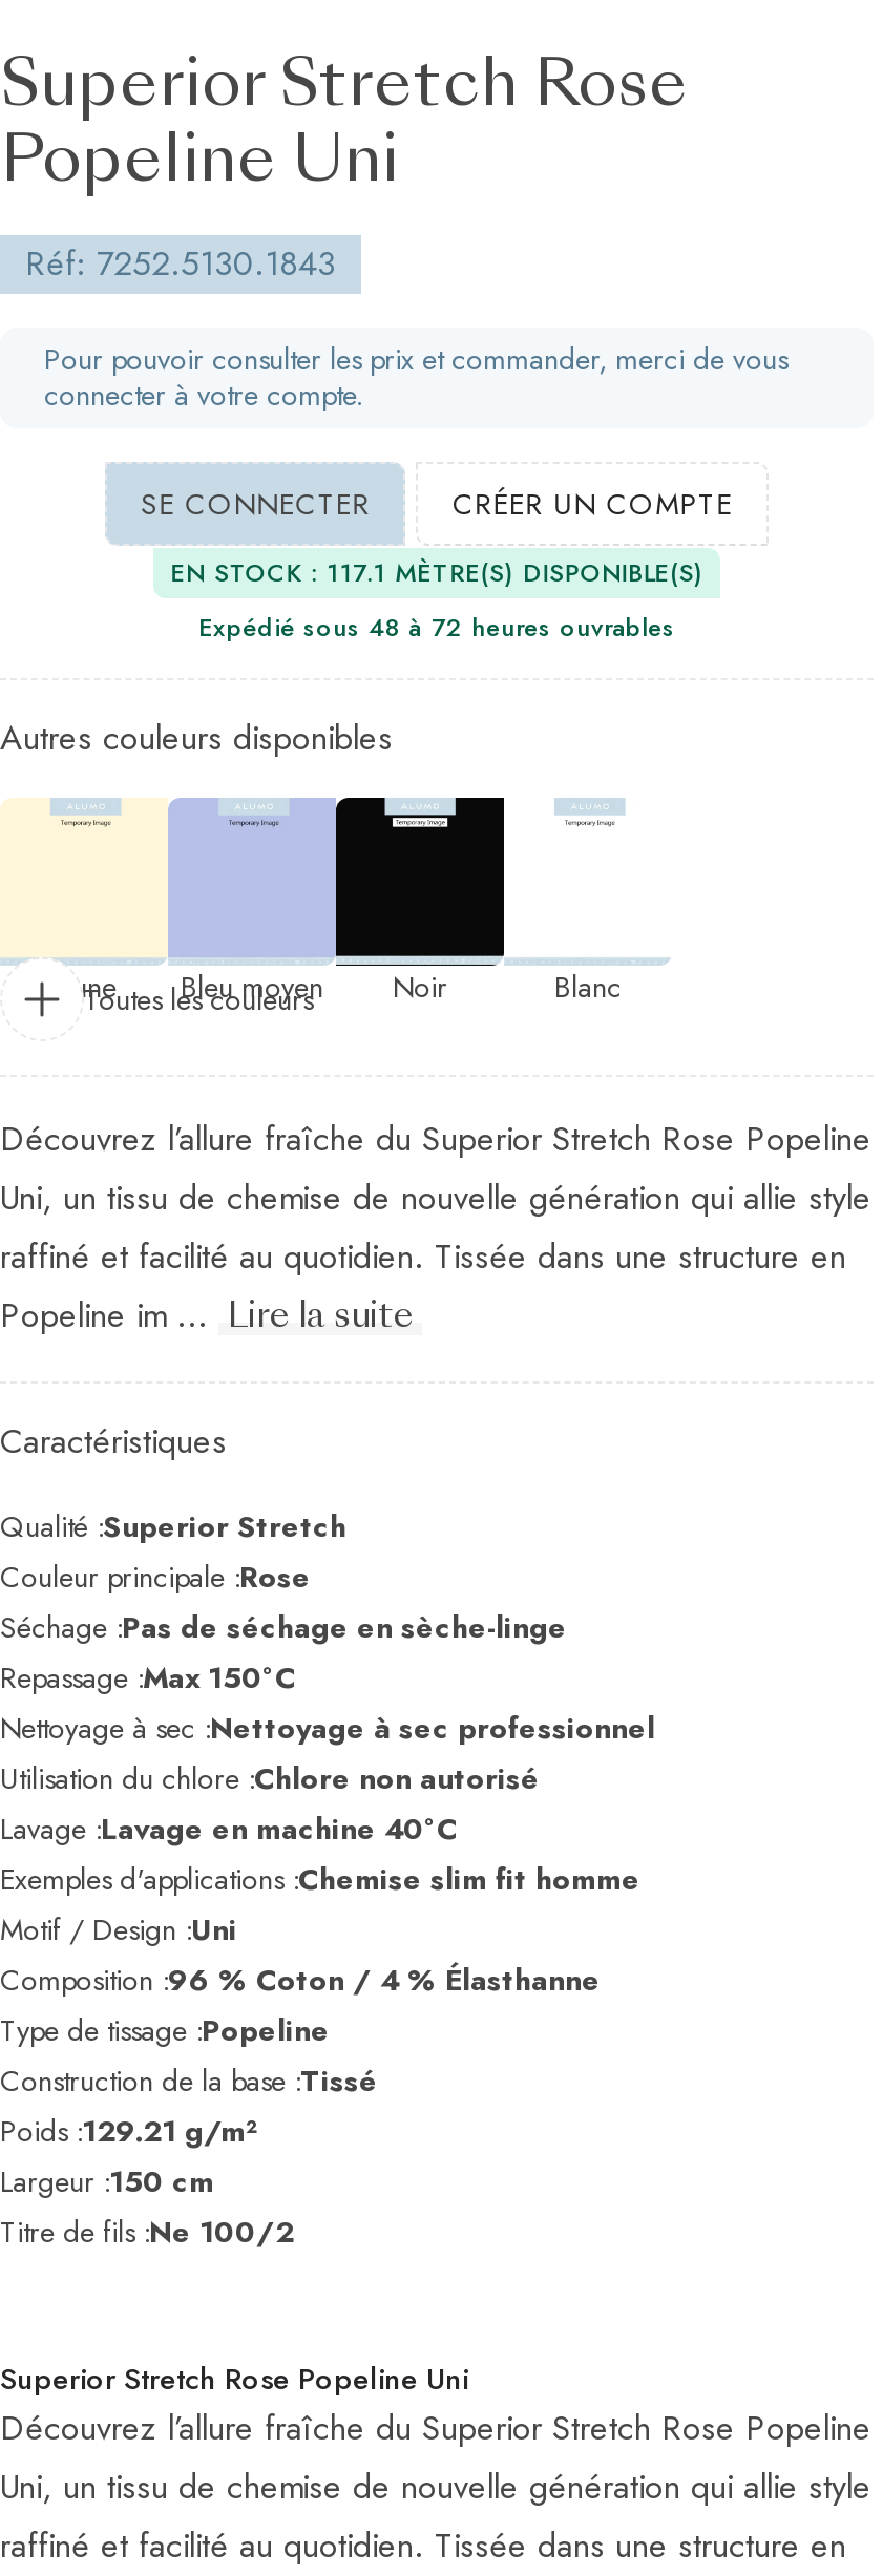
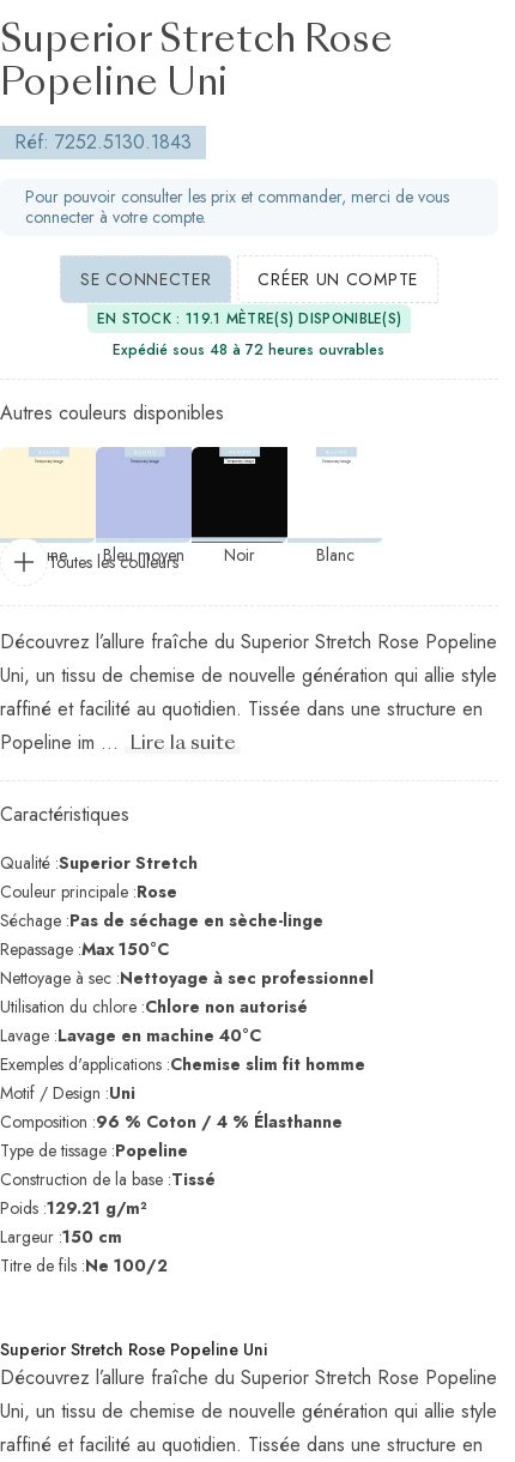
- EN STOCK : 117.1 MÈTRE(S) DISPONIBLE(S)
+ EN STOCK : 119.1 MÈTRE(S) DISPONIBLE(S)
